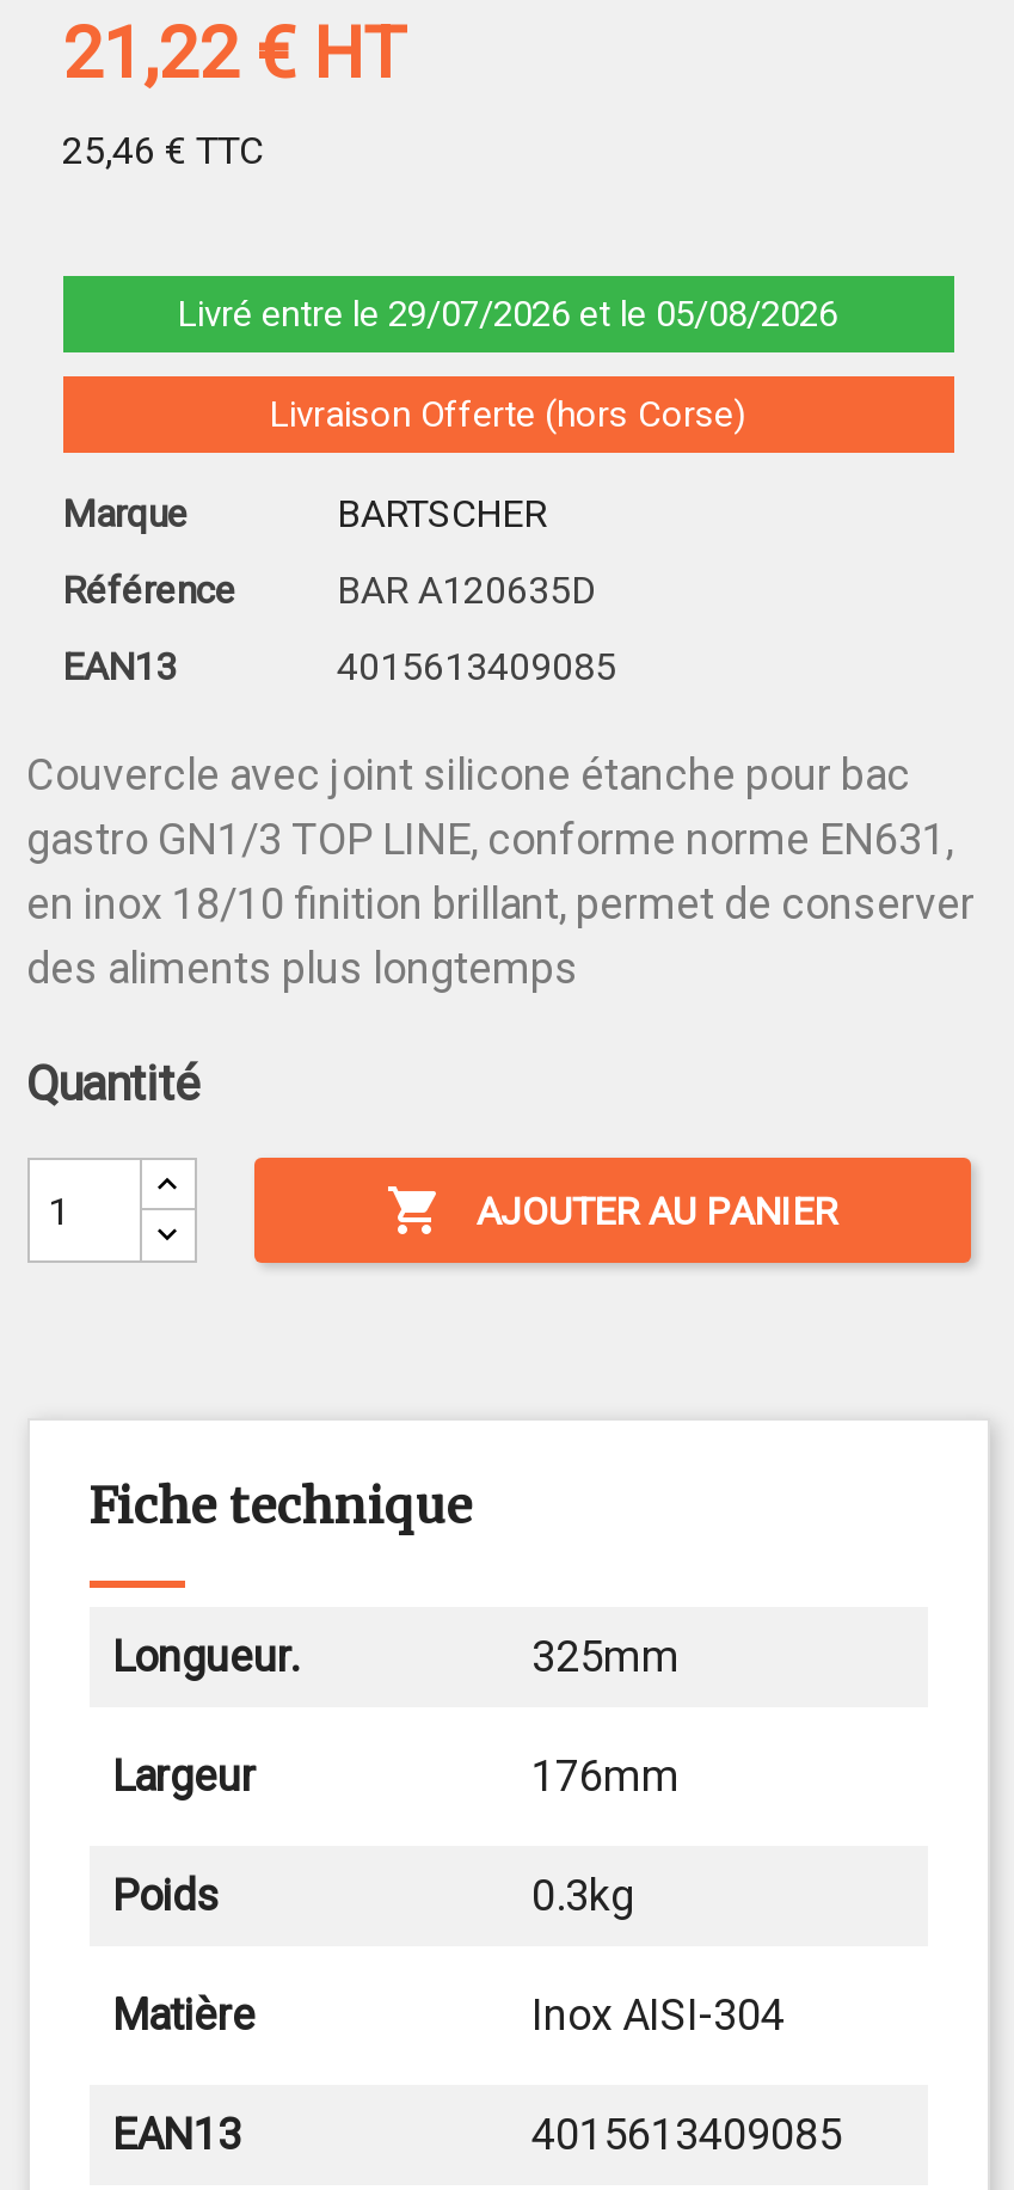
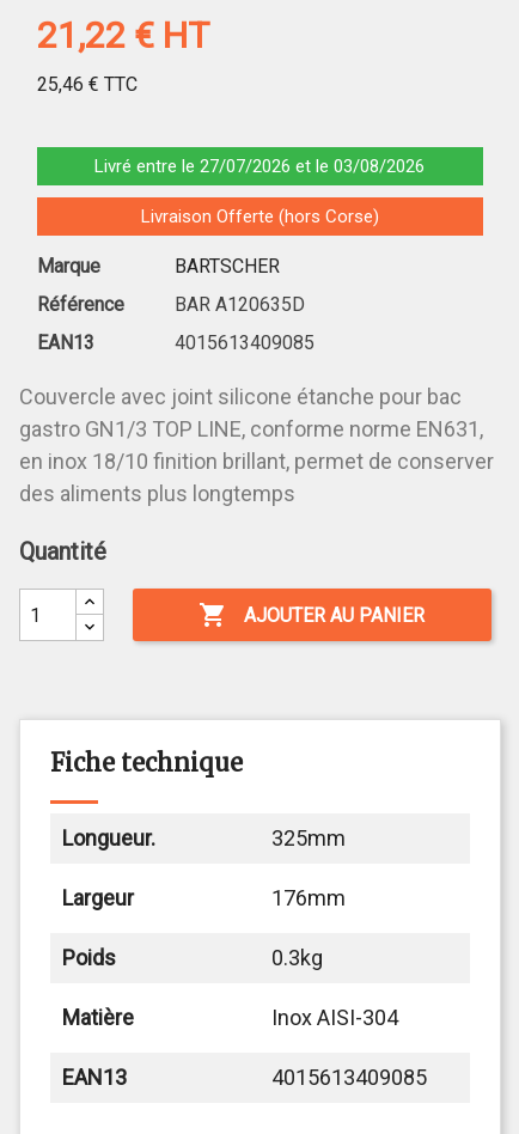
- Livré entre le 29/07/2026 et le 05/08/2026
+ Livré entre le 27/07/2026 et le 03/08/2026
